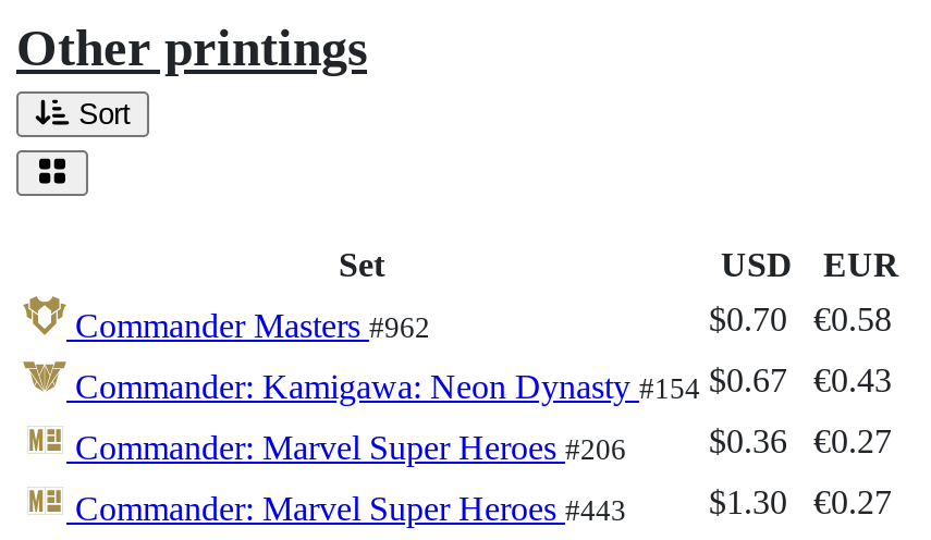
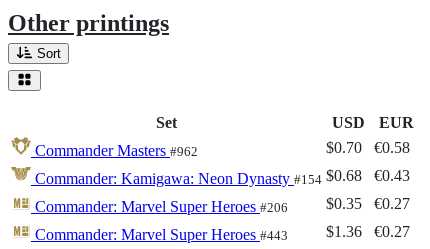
- Commander: Kamigawa: Neon Dynasty #154 $0.67
+ Commander: Kamigawa: Neon Dynasty #154 $0.68

- $0.36 €0.27
+ $0.35 €0.27

- $1.30 €0.27
+ $1.36 €0.27
